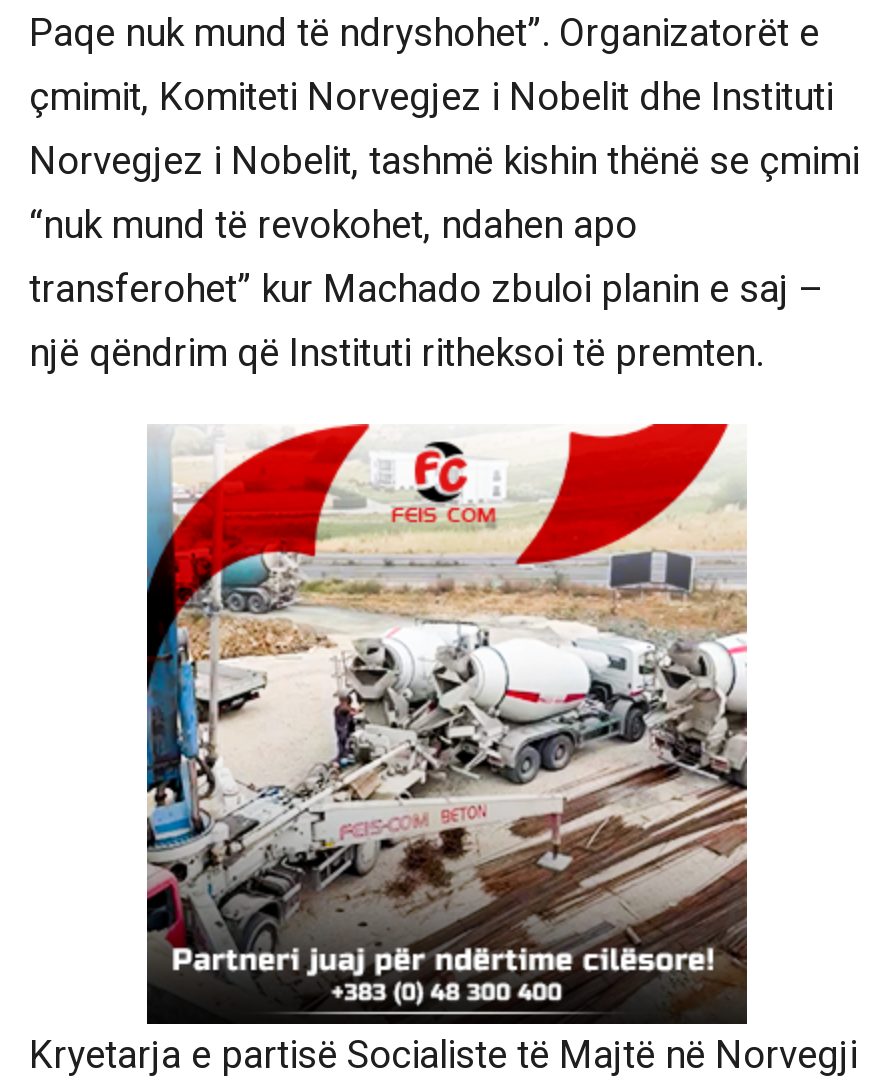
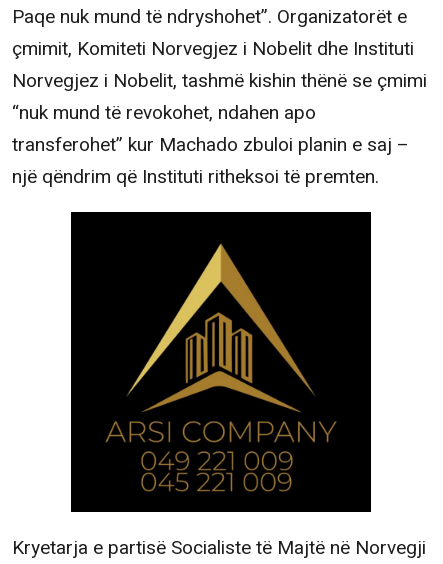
- [image]
+ [image]
